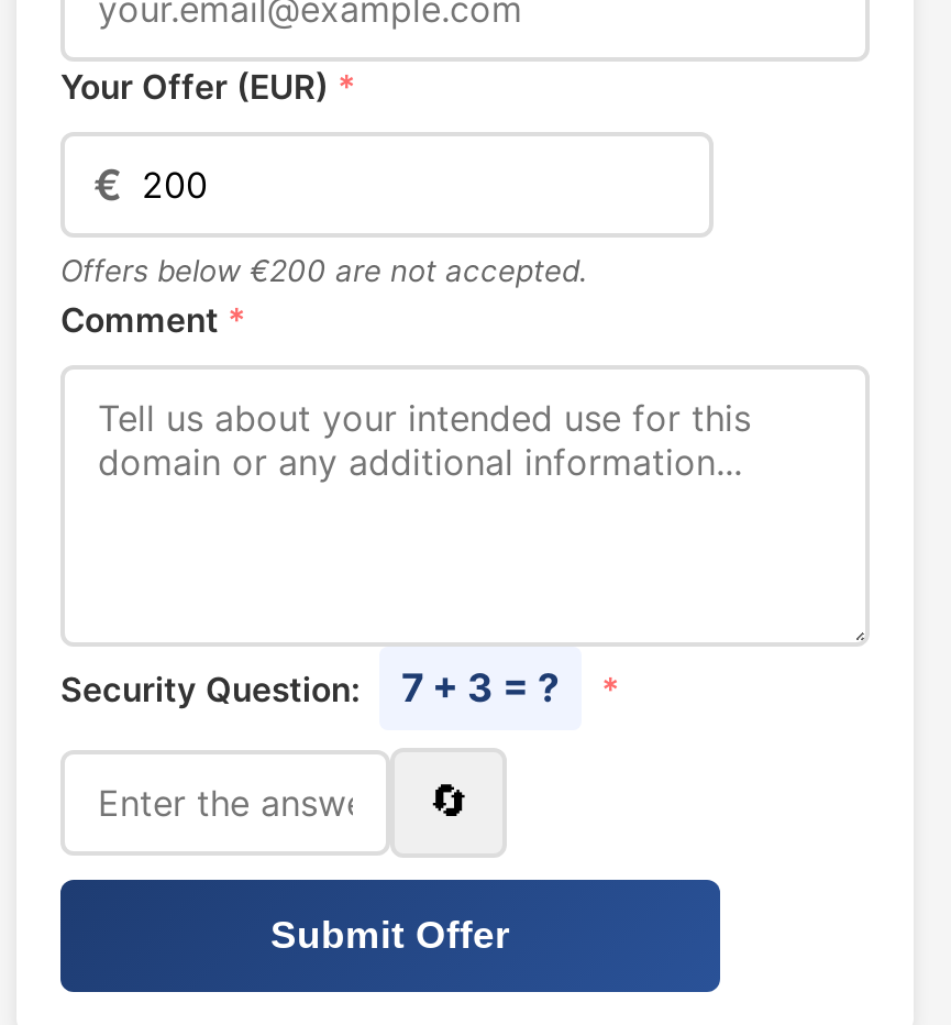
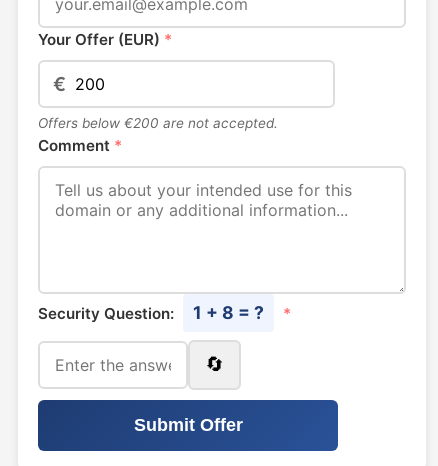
- 7 + 3 = ?
+ 1 + 8 = ?
